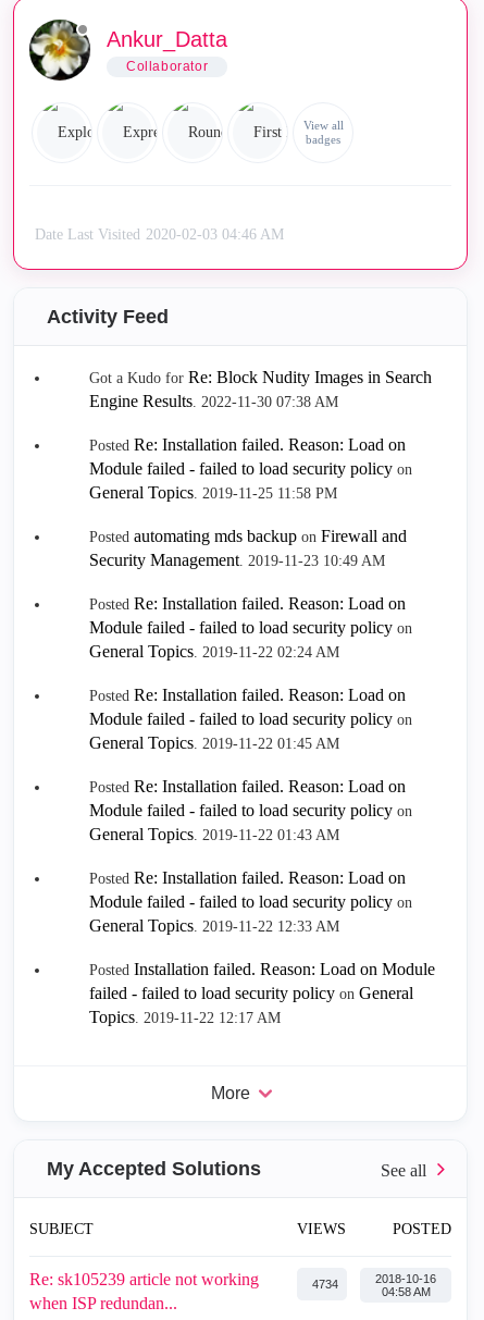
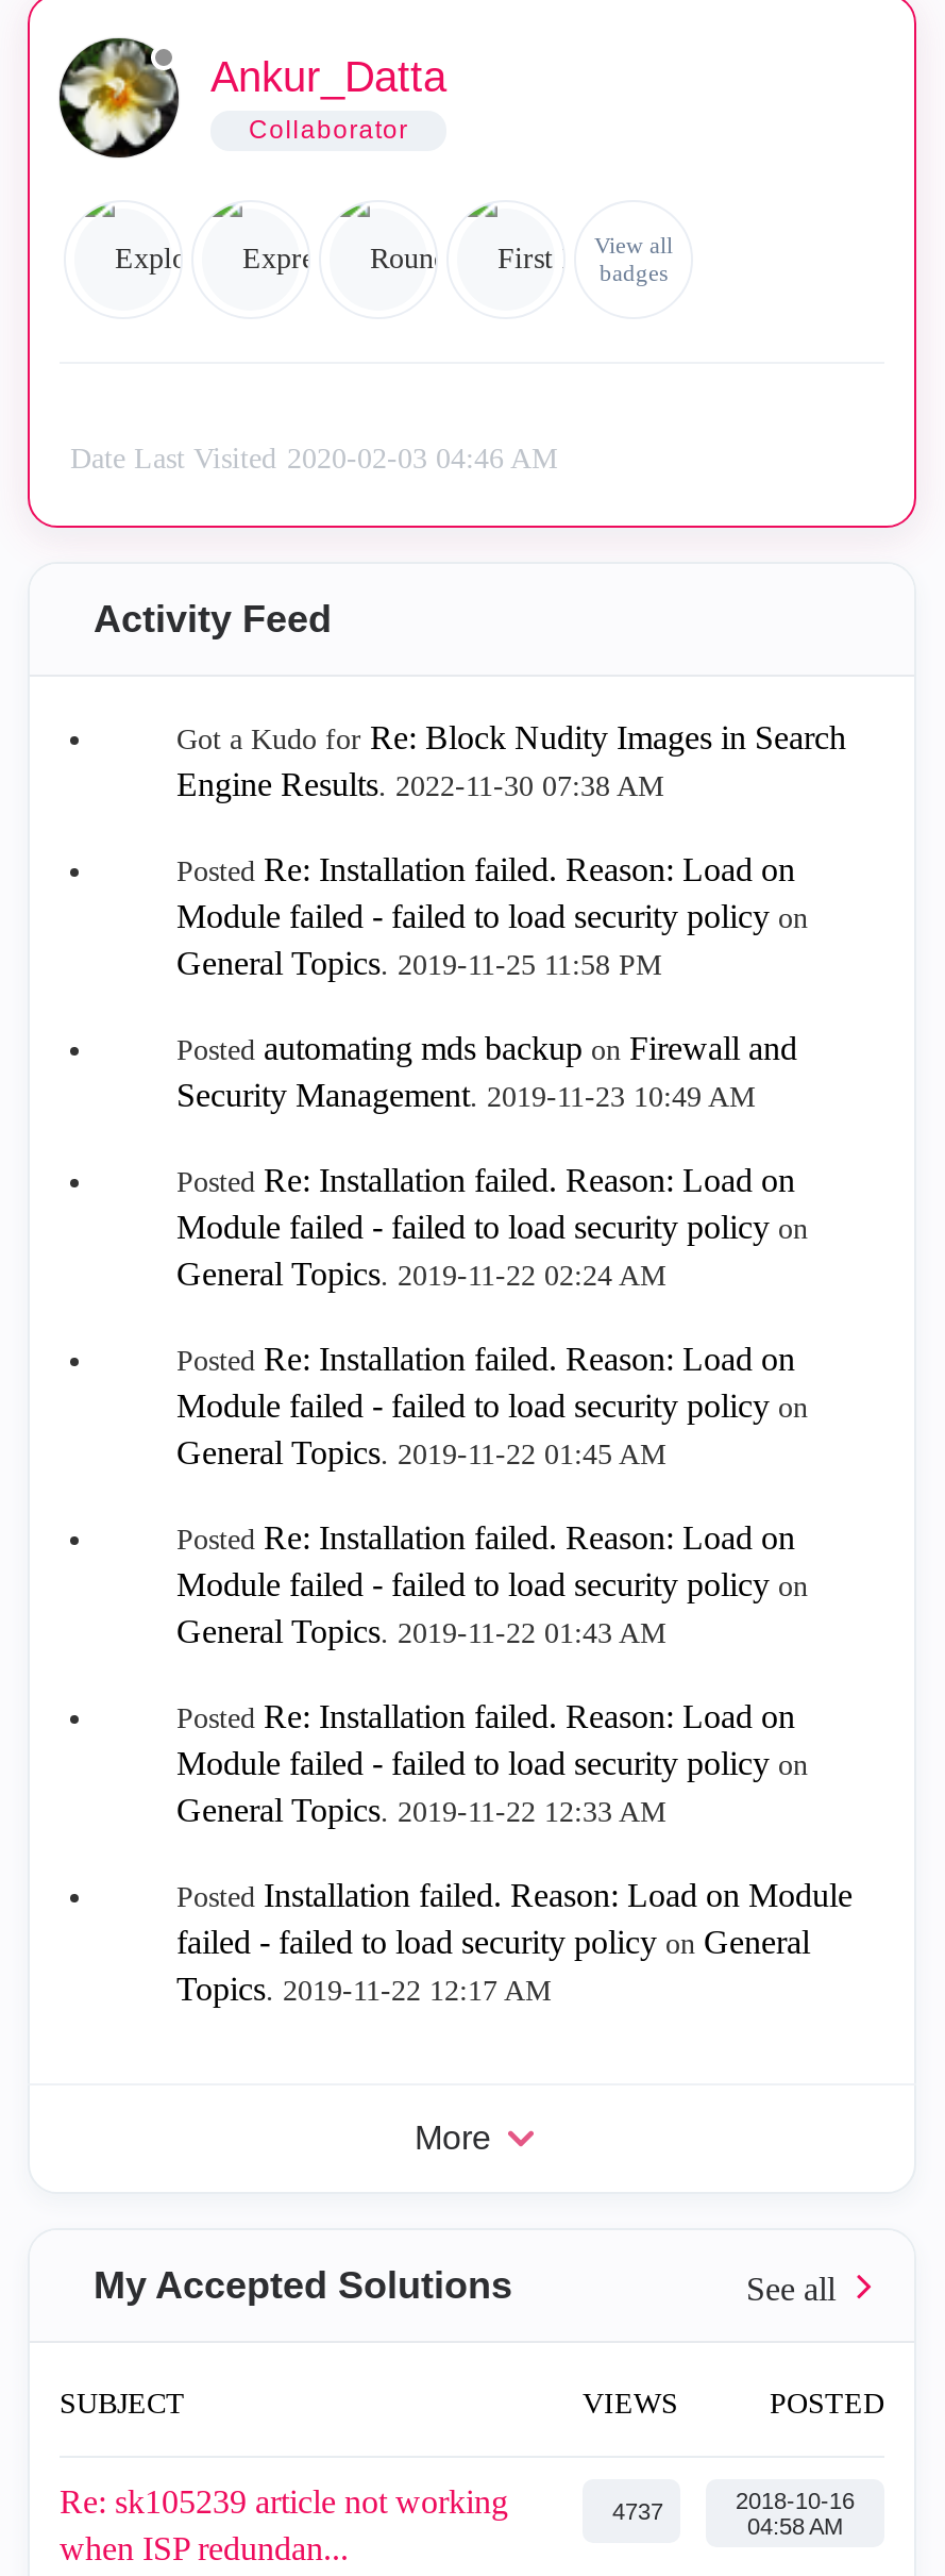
- 4734
+ 4737
